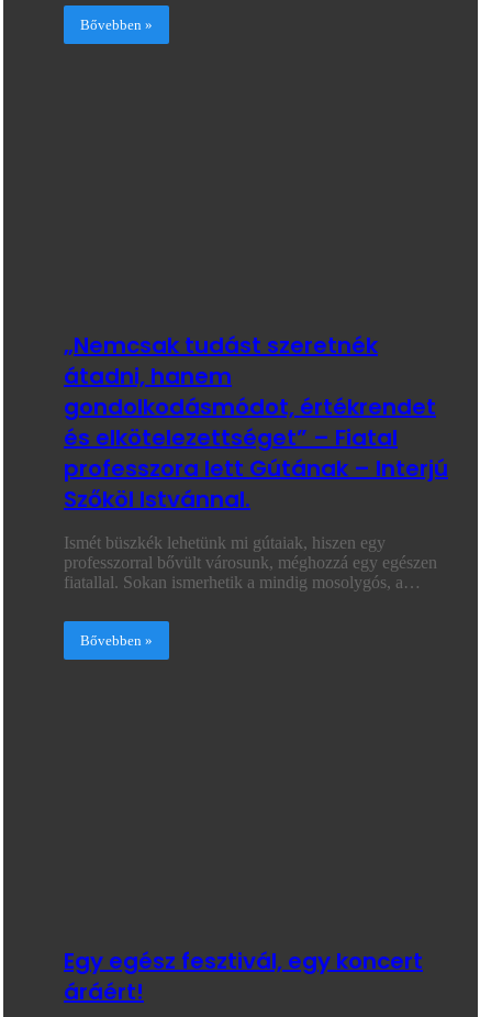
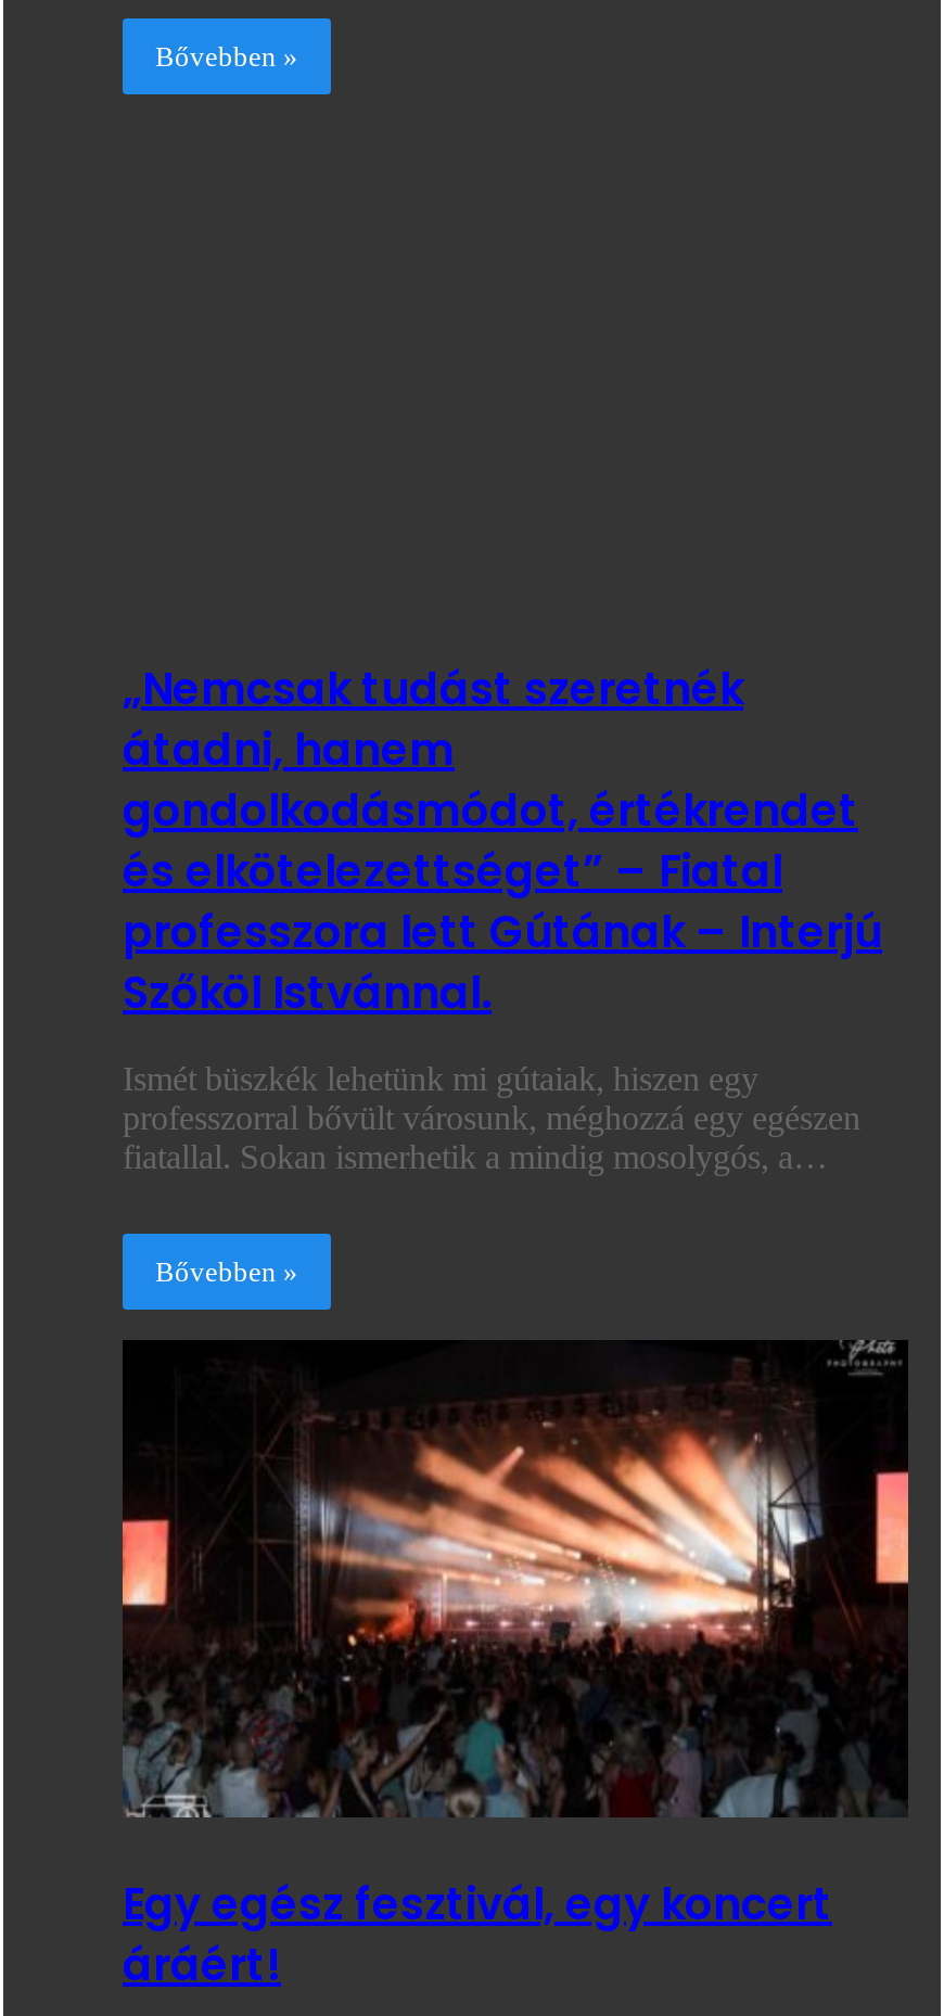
+ [image]
